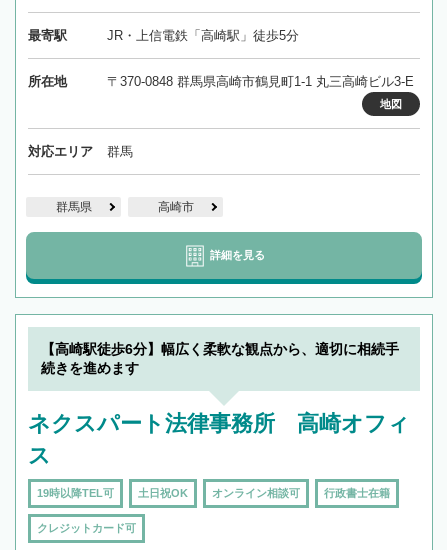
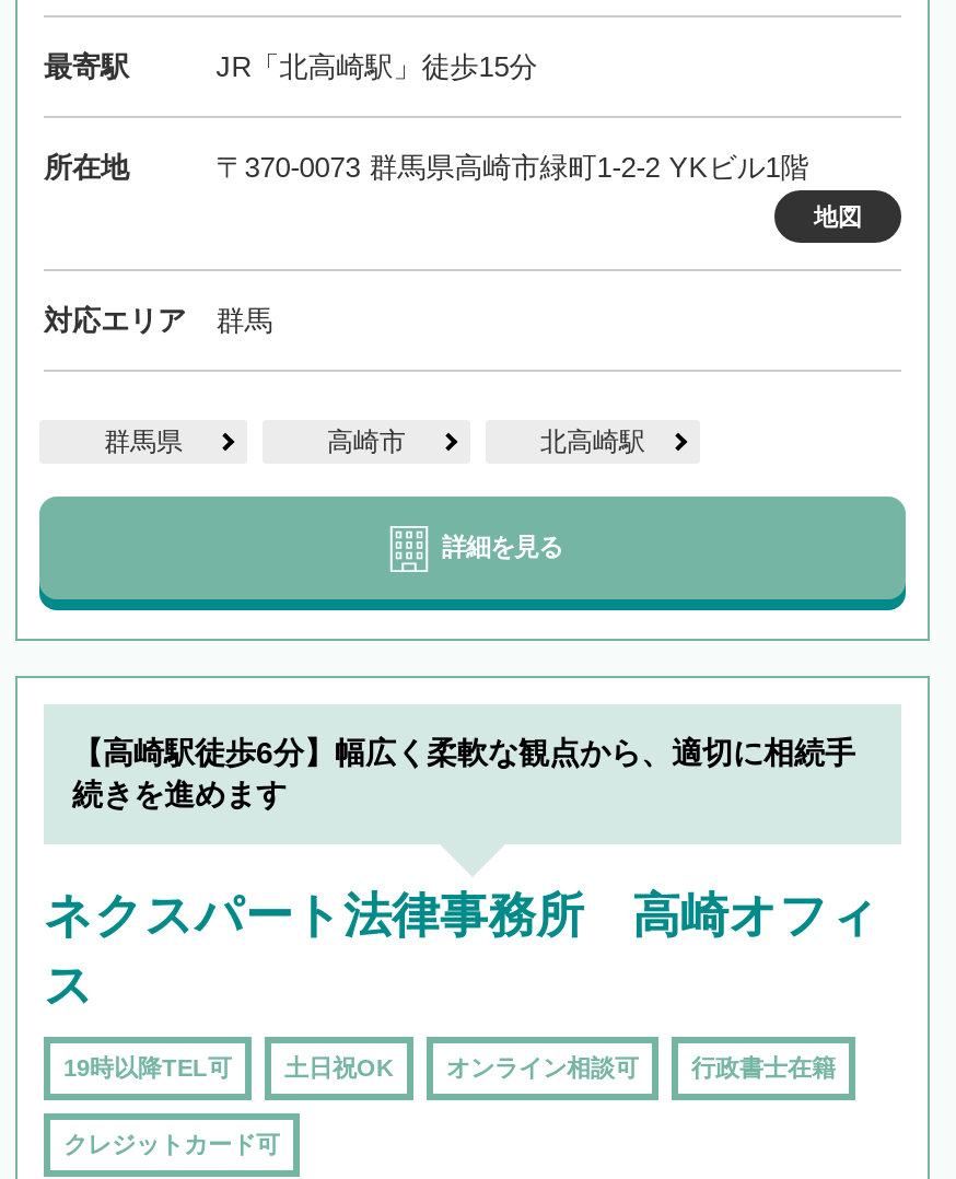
- JR・上信電鉄「高崎駅」徒歩5分
+ JR「北高崎駅」徒歩15分

- 〒370-0848 群馬県高崎市鶴見町1-1 丸三高崎ビル3-E
+ 〒370-0073 群馬県高崎市緑町1-2-2 YKビル1階

+ 北高崎駅
